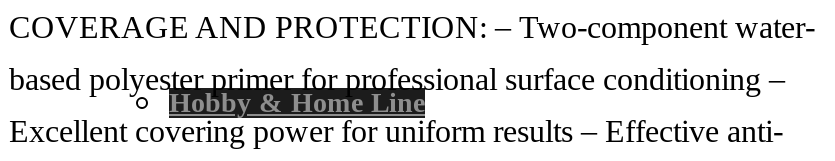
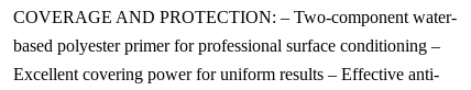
- Hobby & Home Line
